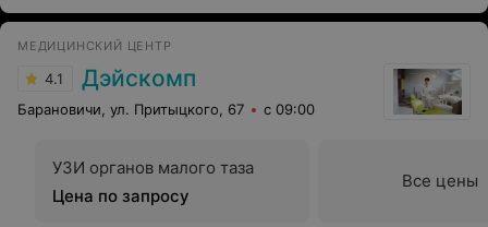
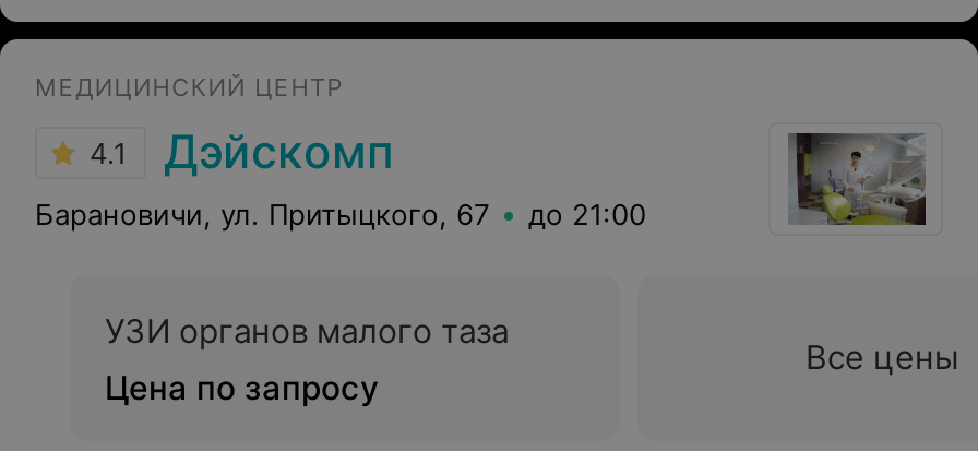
- Барановичи, ул. Притыцкого, 67 с 09:00
+ Барановичи, ул. Притыцкого, 67 до 21:00
